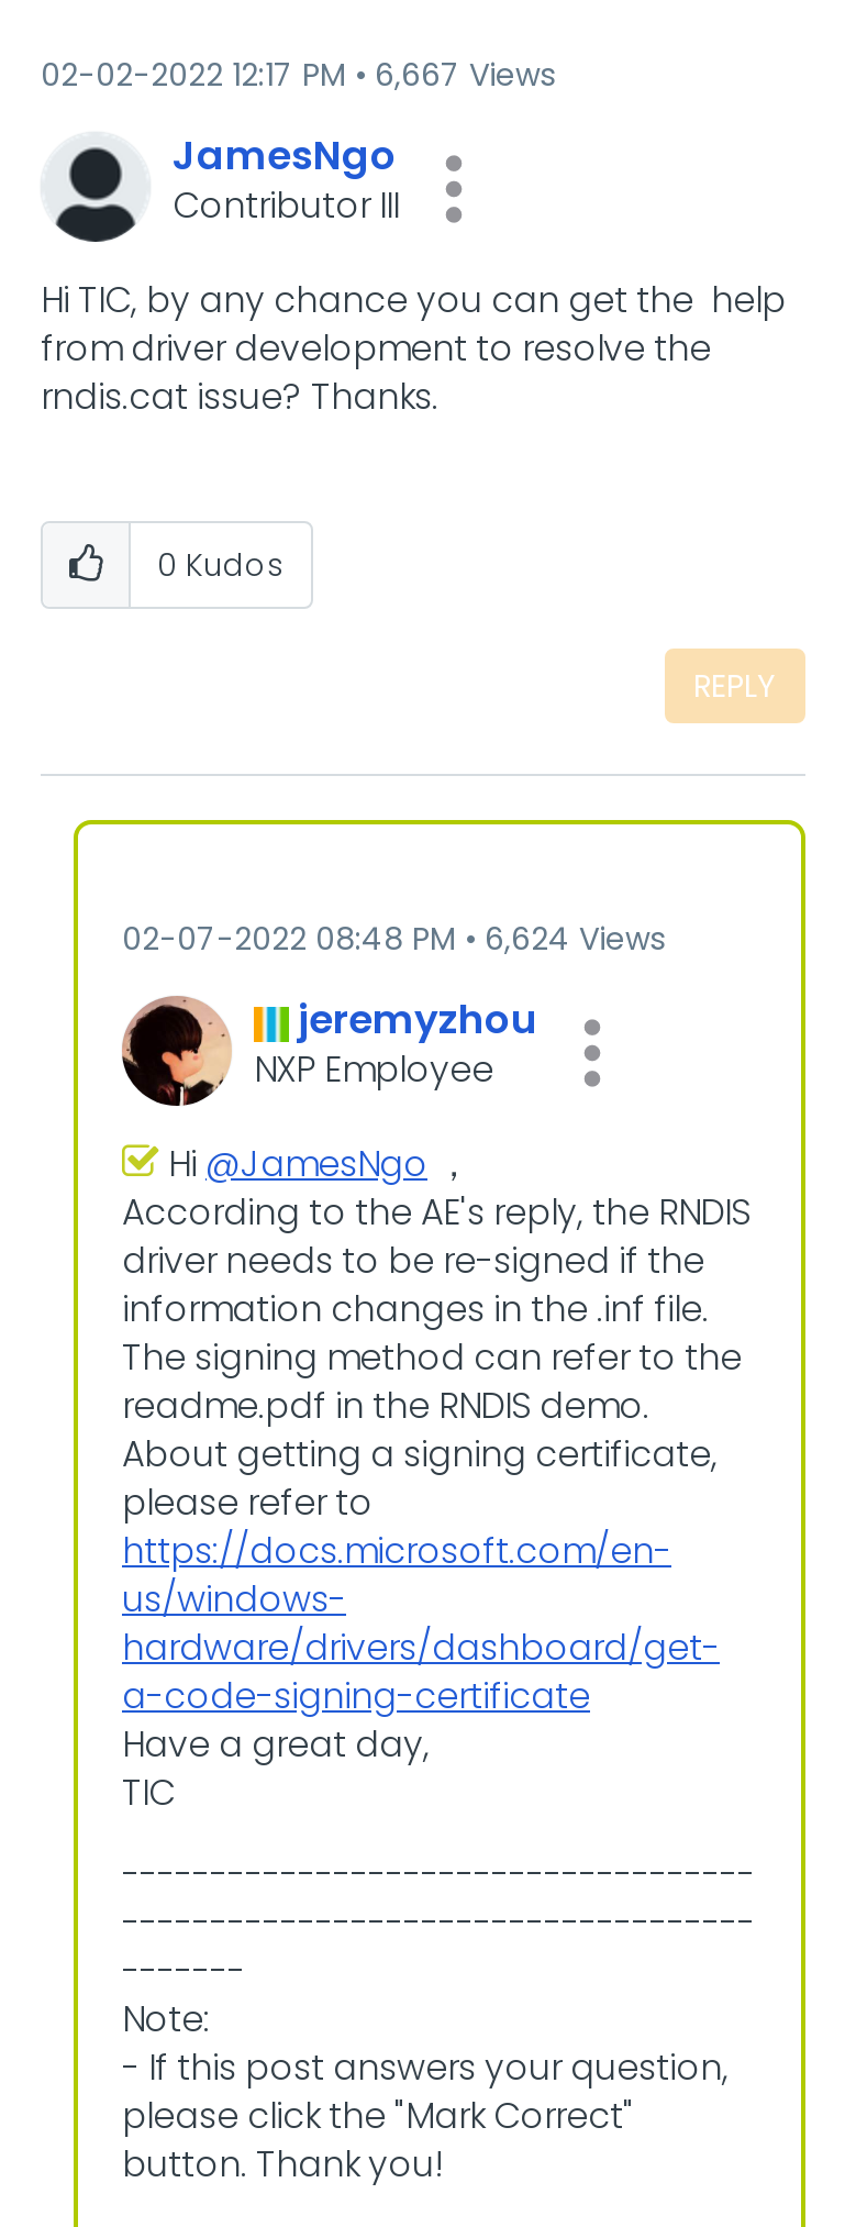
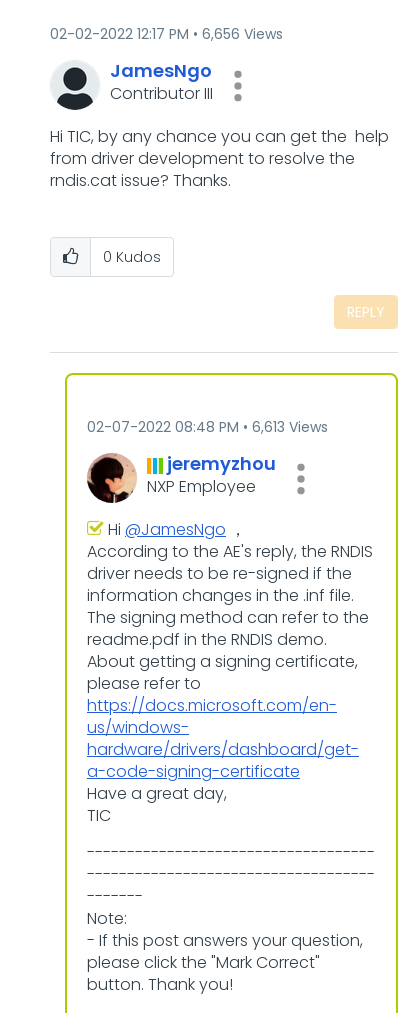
- 02-02-2022 12:17 PM 6,667 Views
+ 02-02-2022 12:17 PM 6,656 Views

- 02-07-2022 08:48 PM 6,624 Views
+ 02-07-2022 08:48 PM 6,613 Views
